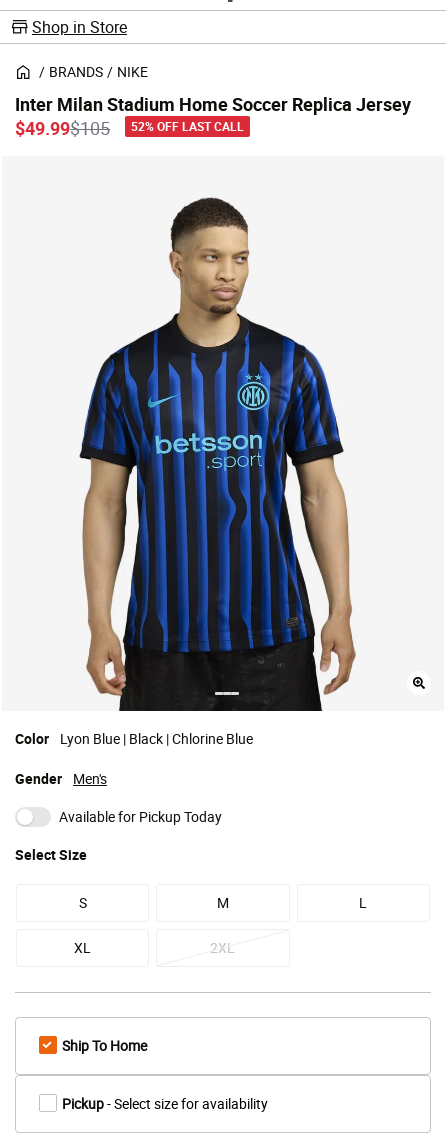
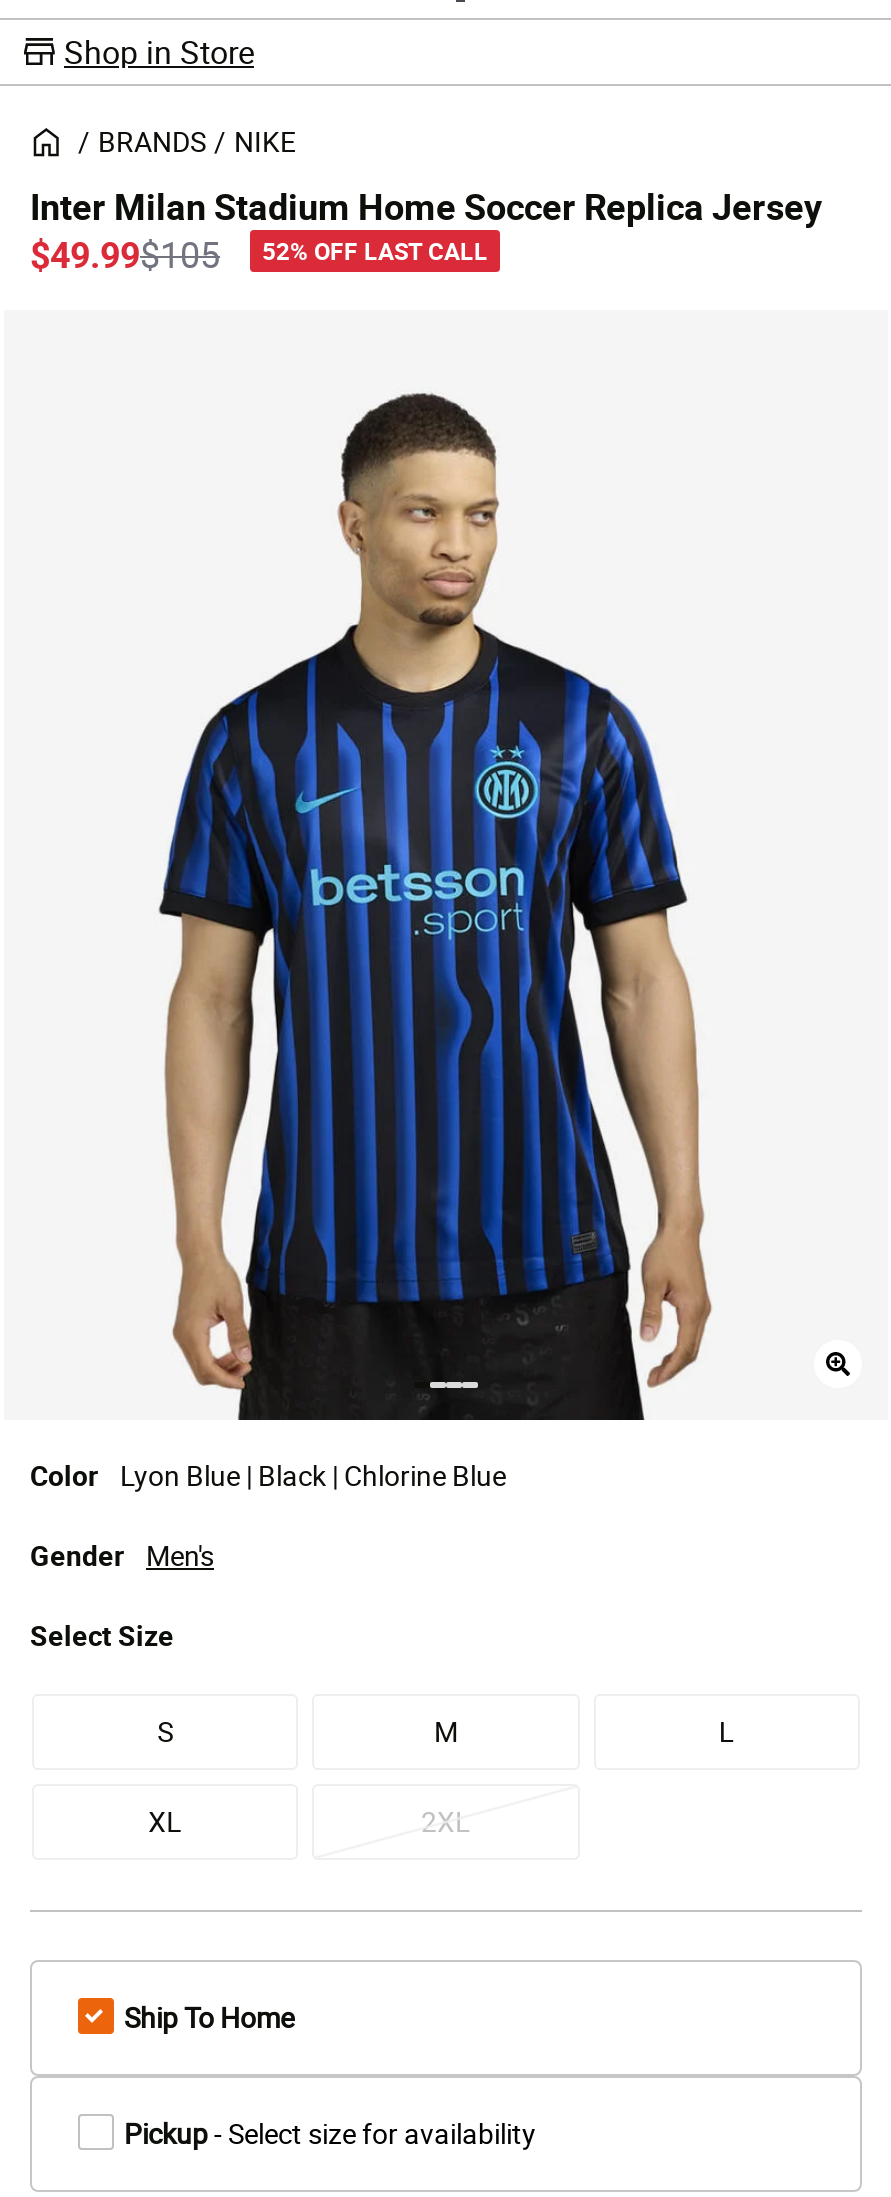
- Available for Pickup Today
